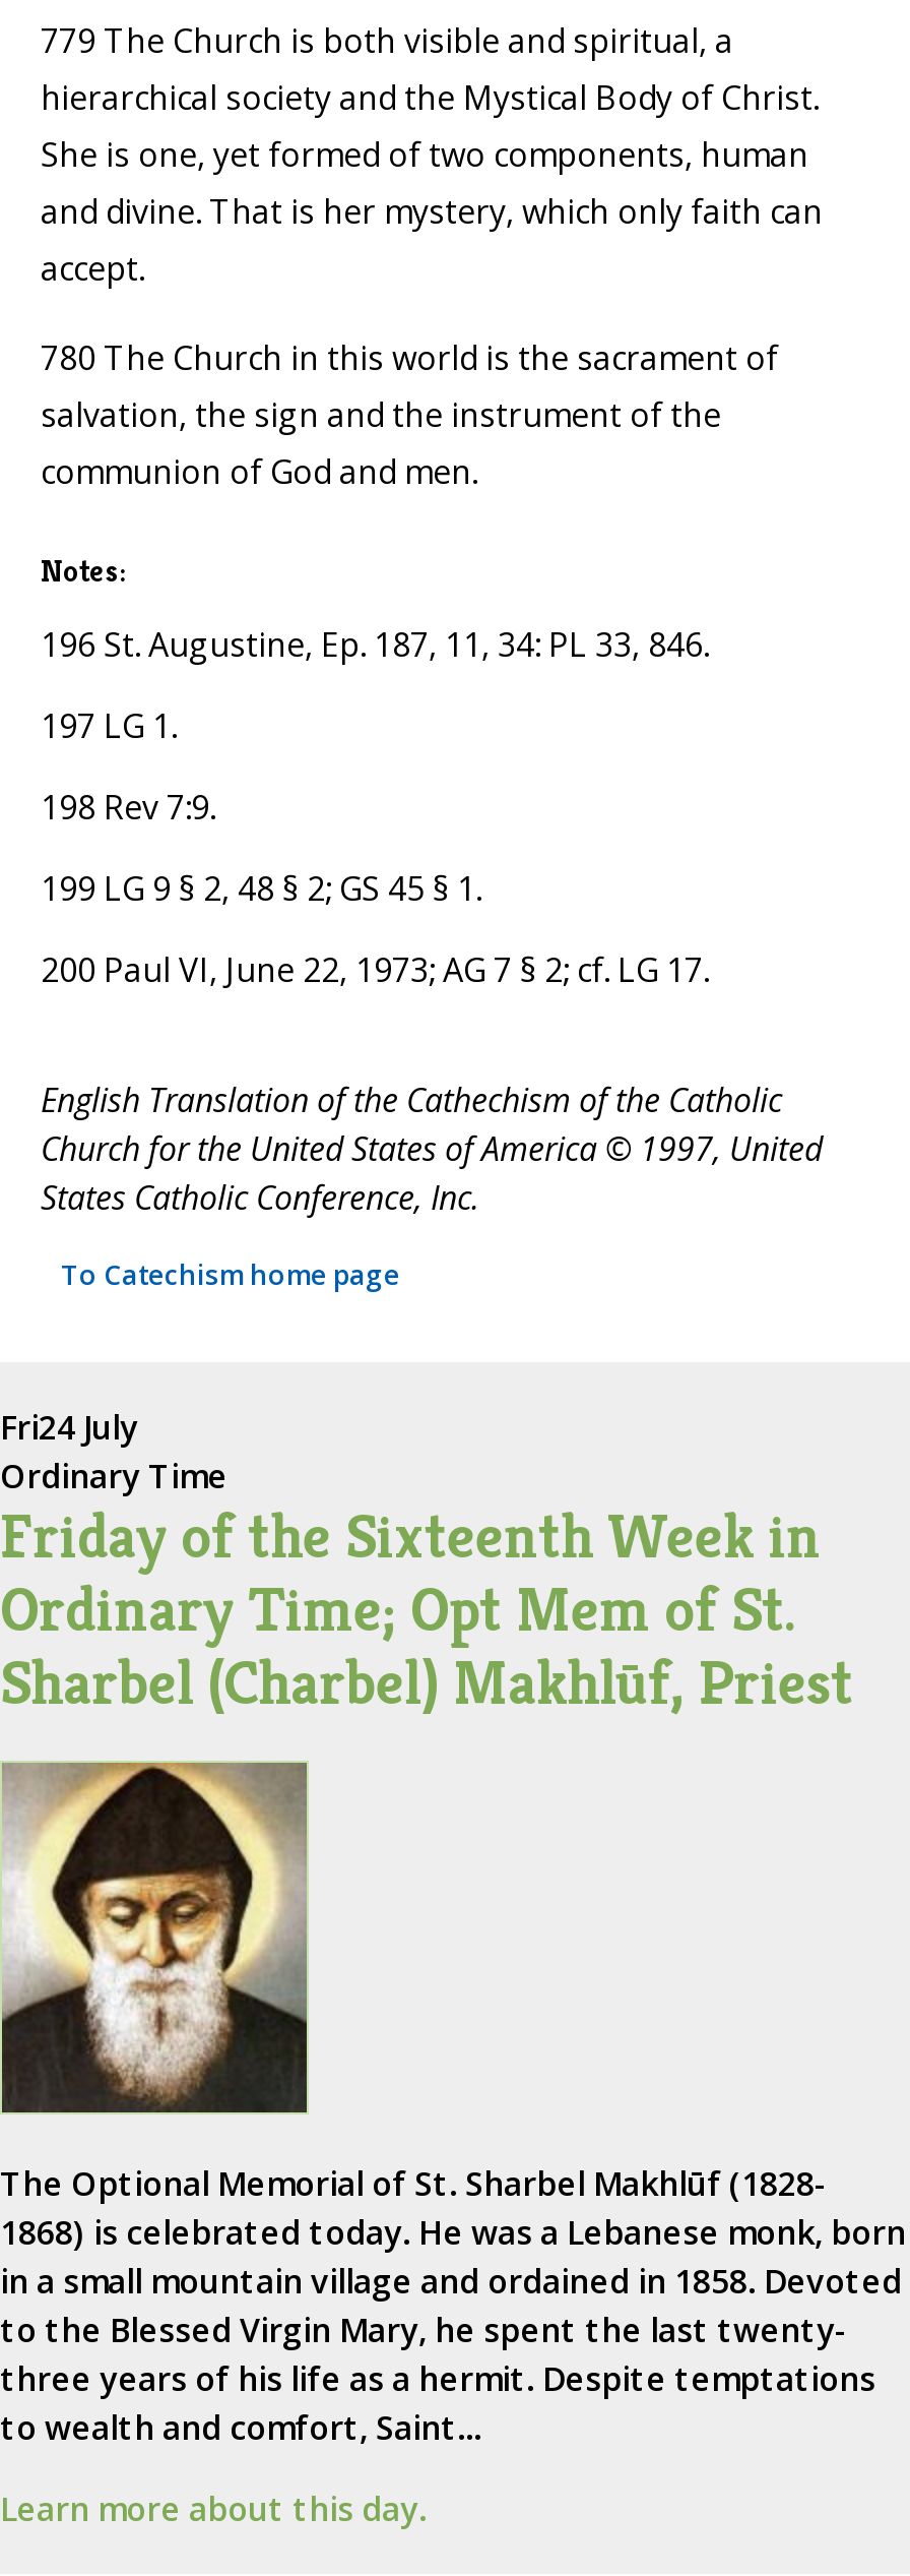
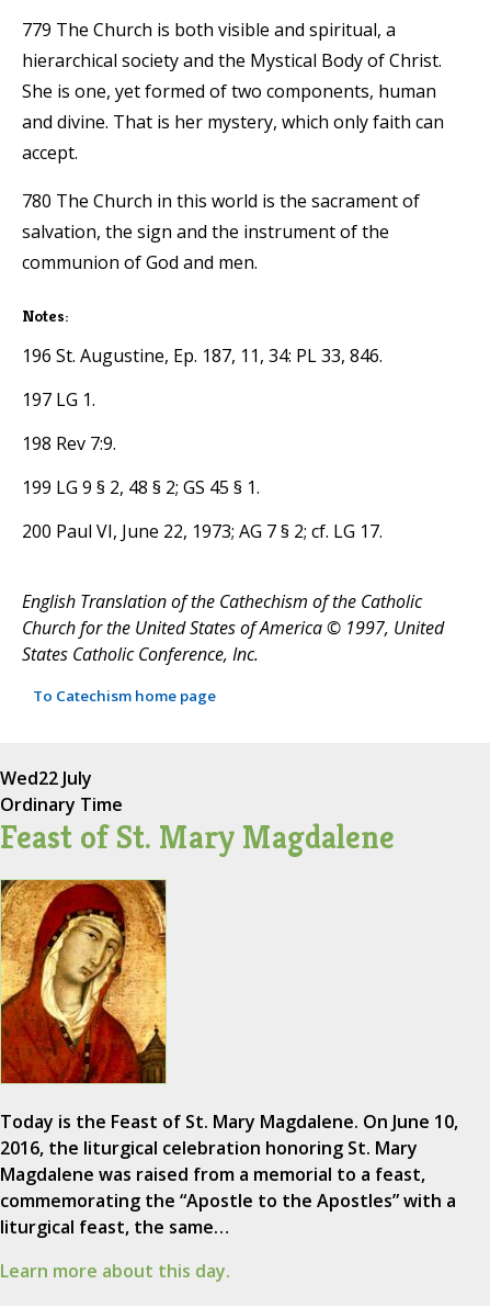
- Fri24 July
+ Wed22 July

- Friday of the Sixteenth Week in
- Ordinary Time; Opt Mem of St.
- Sharbel (Charbel) Makhlūf, Priest
+ Feast of St. Mary Magdalene

- [image]
+ [image]

- The Optional Memorial of St. Sharbel Makhlūf (1828-
- 1868) is celebrated today. He was a Lebanese monk, born
- in a small mountain village and ordained in 1858. Devoted
- to the Blessed Virgin Mary, he spent the last twenty-
- three years of his life as a hermit. Despite temptations
- to wealth and comfort, Saint…
+ Today is the Feast of St. Mary Magdalene. On June 10,
+ 2016, the liturgical celebration honoring St. Mary
+ Magdalene was raised from a memorial to a feast,
+ commemorating the “Apostle to the Apostles” with a
+ liturgical feast, the same…
